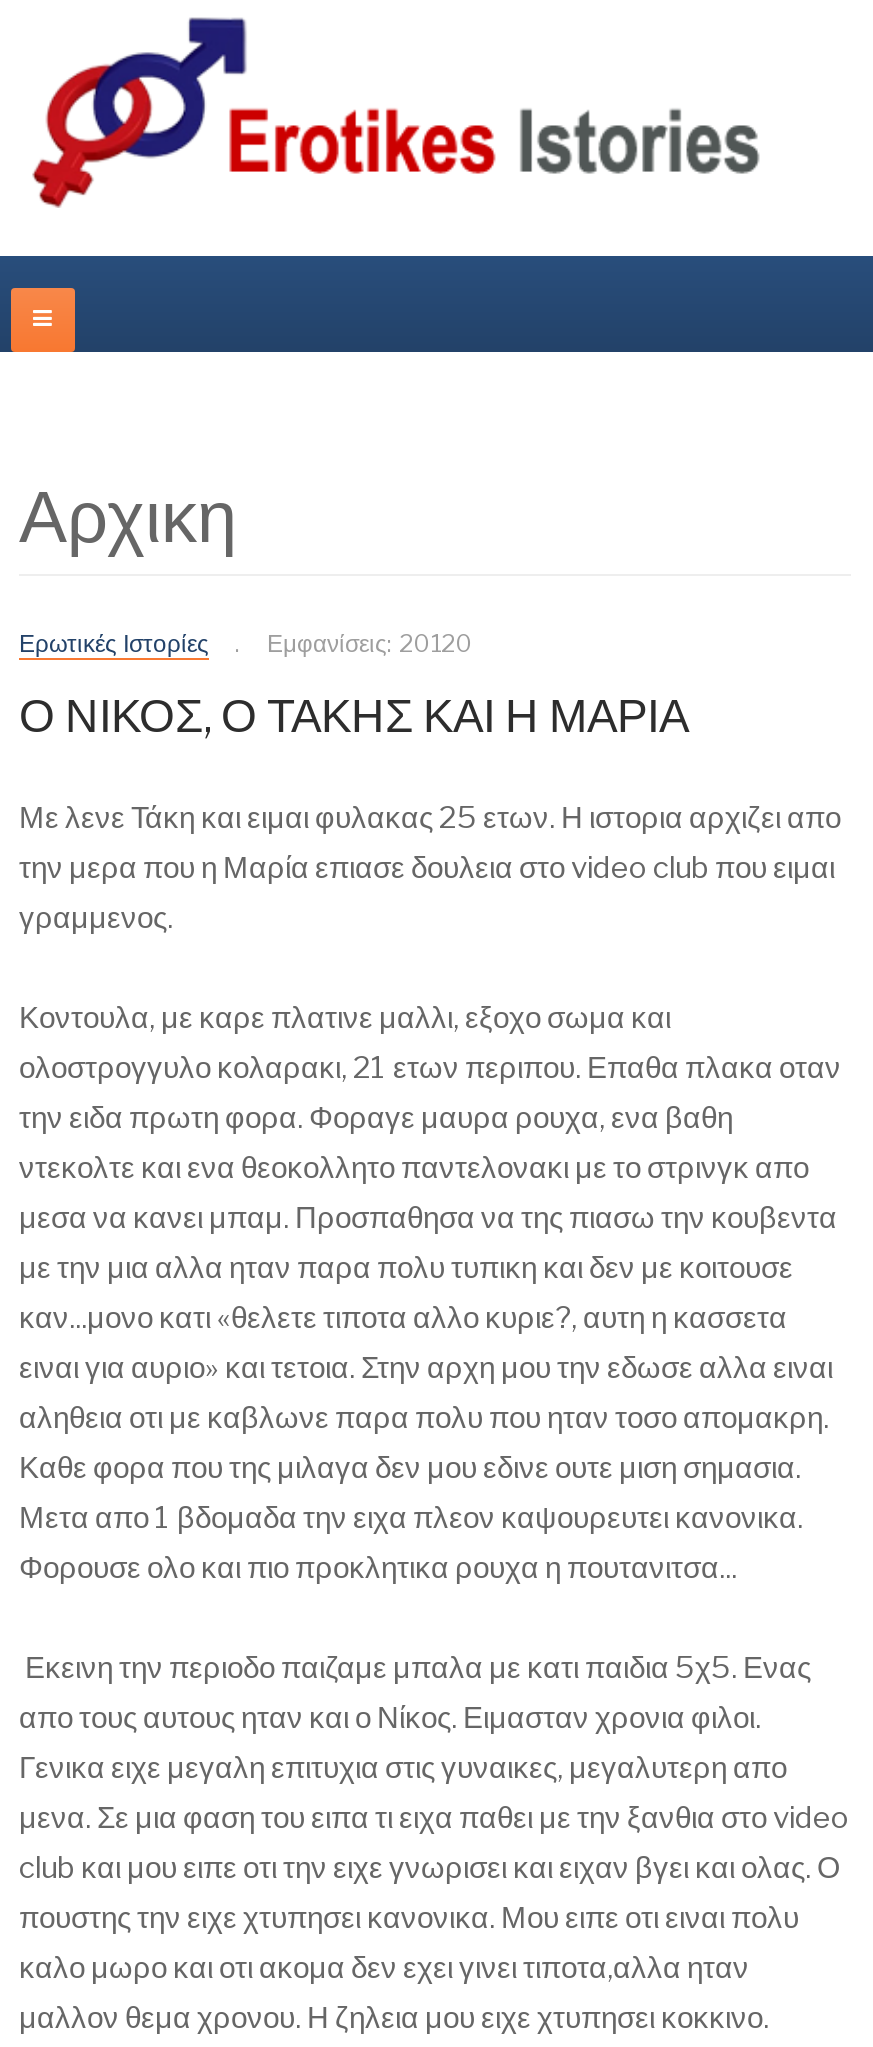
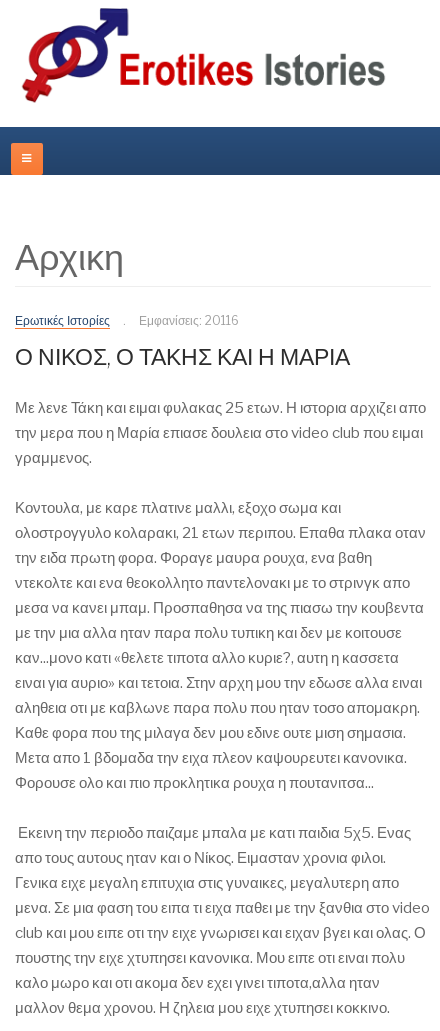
- Ερωτικές Ιστορίες Εμφανίσεις: 20120
+ Ερωτικές Ιστορίες Εμφανίσεις: 20116
